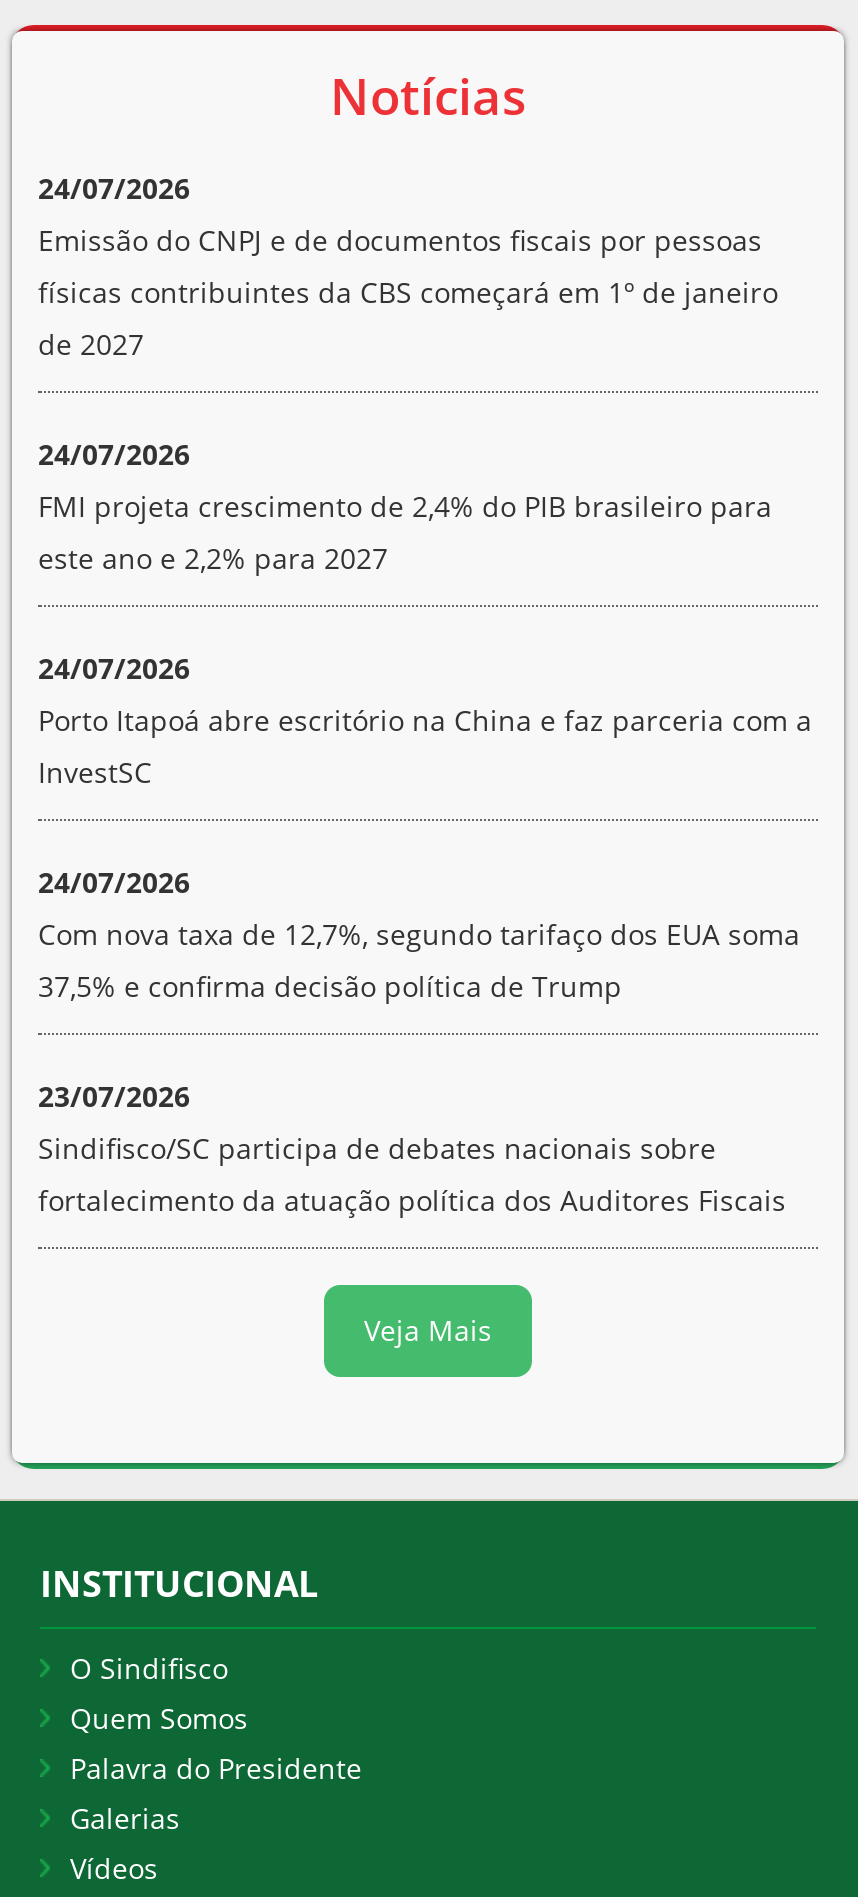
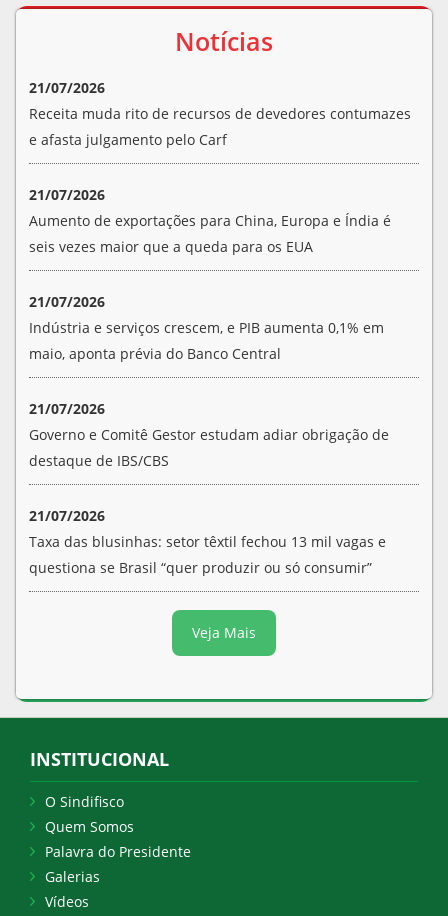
- 24/07/2026
- Emissão do CNPJ e de documentos fiscais por pessoas
- físicas contribuintes da CBS começará em 1º de janeiro
- de 2027
+ 21/07/2026
+ Receita muda rito de recursos de devedores contumazes
+ e afasta julgamento pelo Carf

- 24/07/2026
- FMI projeta crescimento de 2,4% do PIB brasileiro para
- este ano e 2,2% para 2027
+ 21/07/2026
+ Aumento de exportações para China, Europa e Índia é
+ seis vezes maior que a queda para os EUA

- 24/07/2026
- Porto Itapoá abre escritório na China e faz parceria com a
- InvestSC
+ 21/07/2026
+ Indústria e serviços crescem, e PIB aumenta 0,1% em
+ maio, aponta prévia do Banco Central

- 24/07/2026
- Com nova taxa de 12,7%, segundo tarifaço dos EUA soma
- 37,5% e confirma decisão política de Trump
+ 21/07/2026
+ Governo e Comitê Gestor estudam adiar obrigação de
+ destaque de IBS/CBS

- 23/07/2026
- Sindifisco/SC participa de debates nacionais sobre
- fortalecimento da atuação política dos Auditores Fiscais
+ 21/07/2026
+ Taxa das blusinhas: setor têxtil fechou 13 mil vagas e
+ questiona se Brasil “quer produzir ou só consumir”
